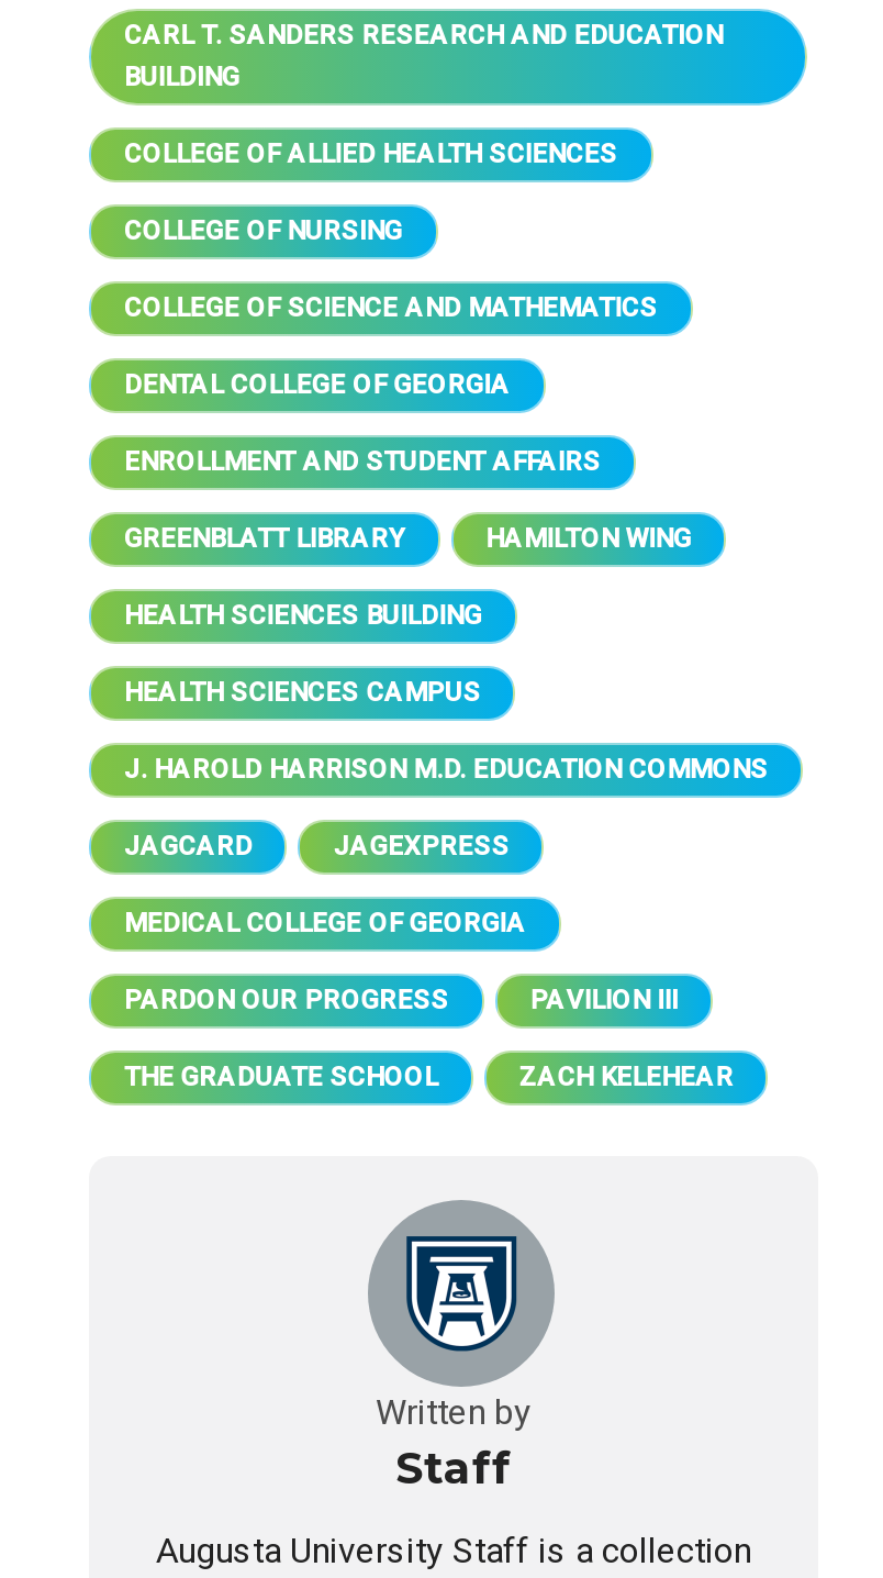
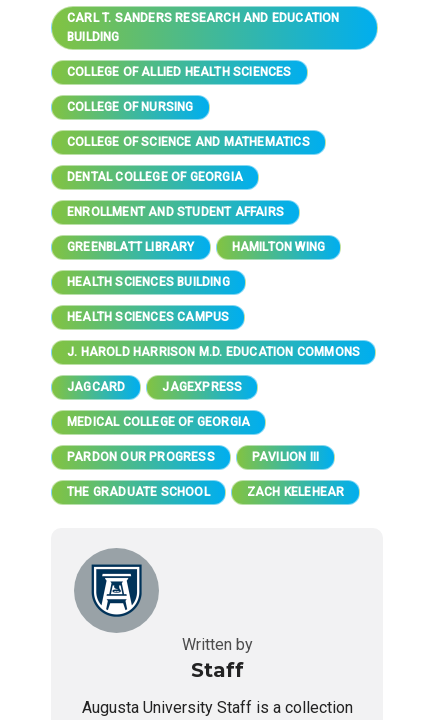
+ [image]

- [image]
